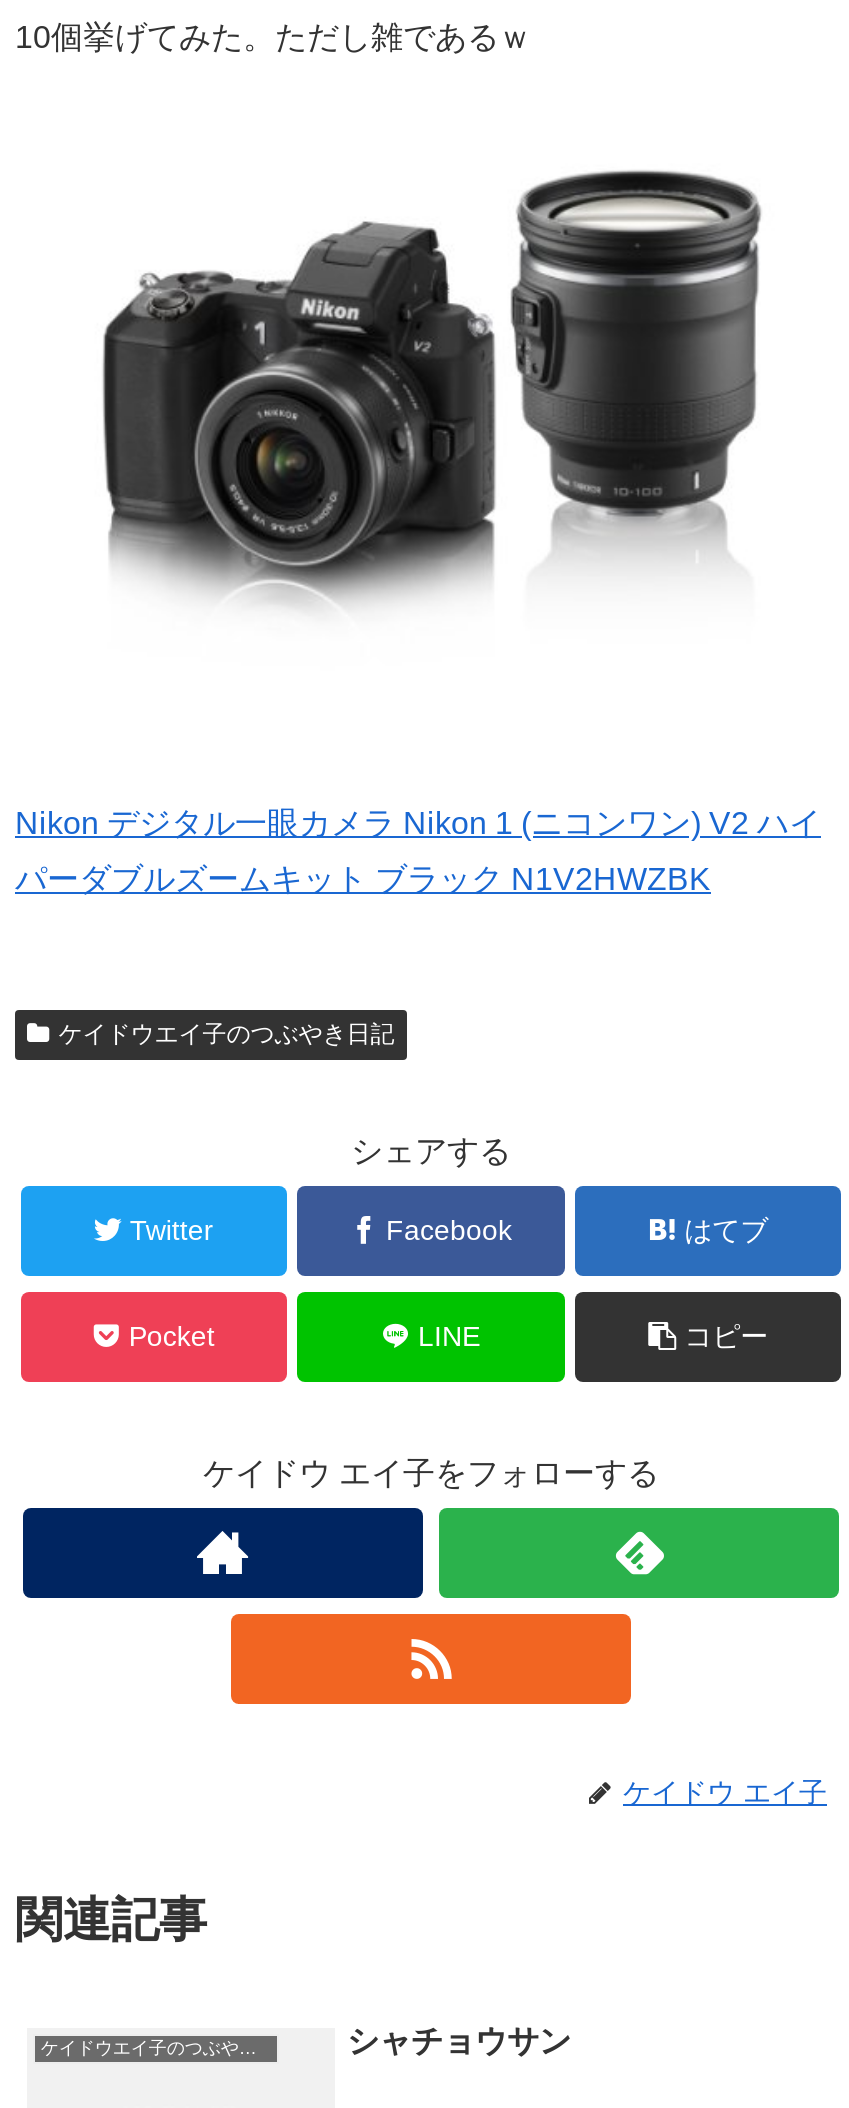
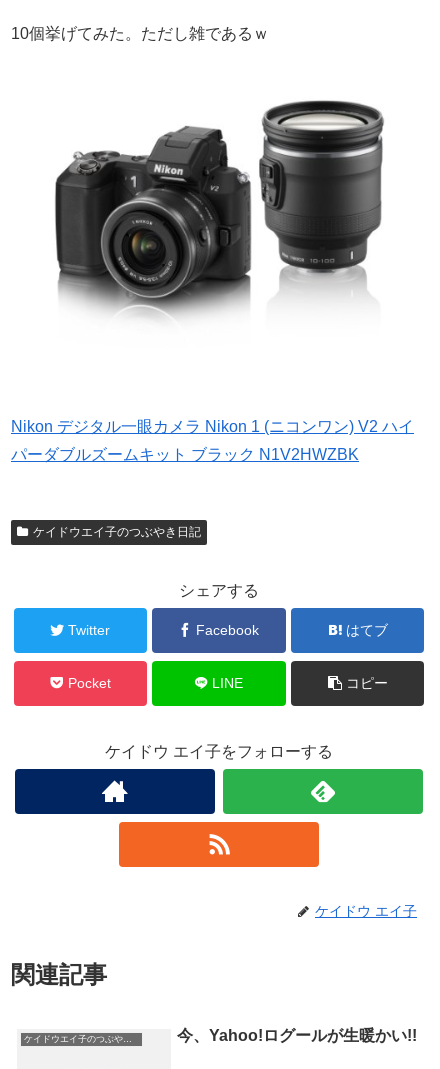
- シャチョウサン
+ 今、Yahoo!ログールが生暖かい!!
